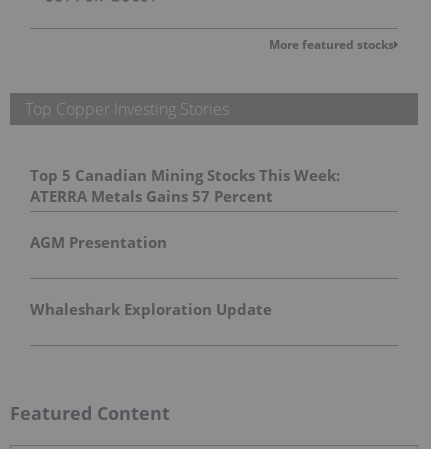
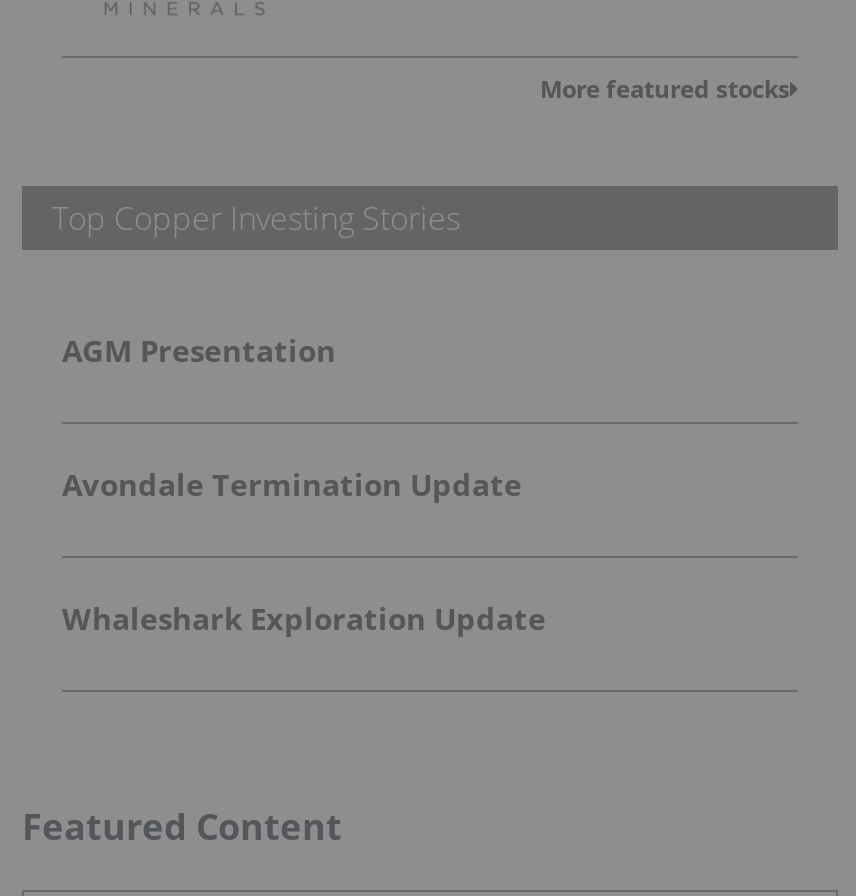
- Top 5 Canadian Mining Stocks This Week:
- ATERRA Metals Gains 57 Percent

moved up: AGM Presentation

+ Avondale Termination Update
